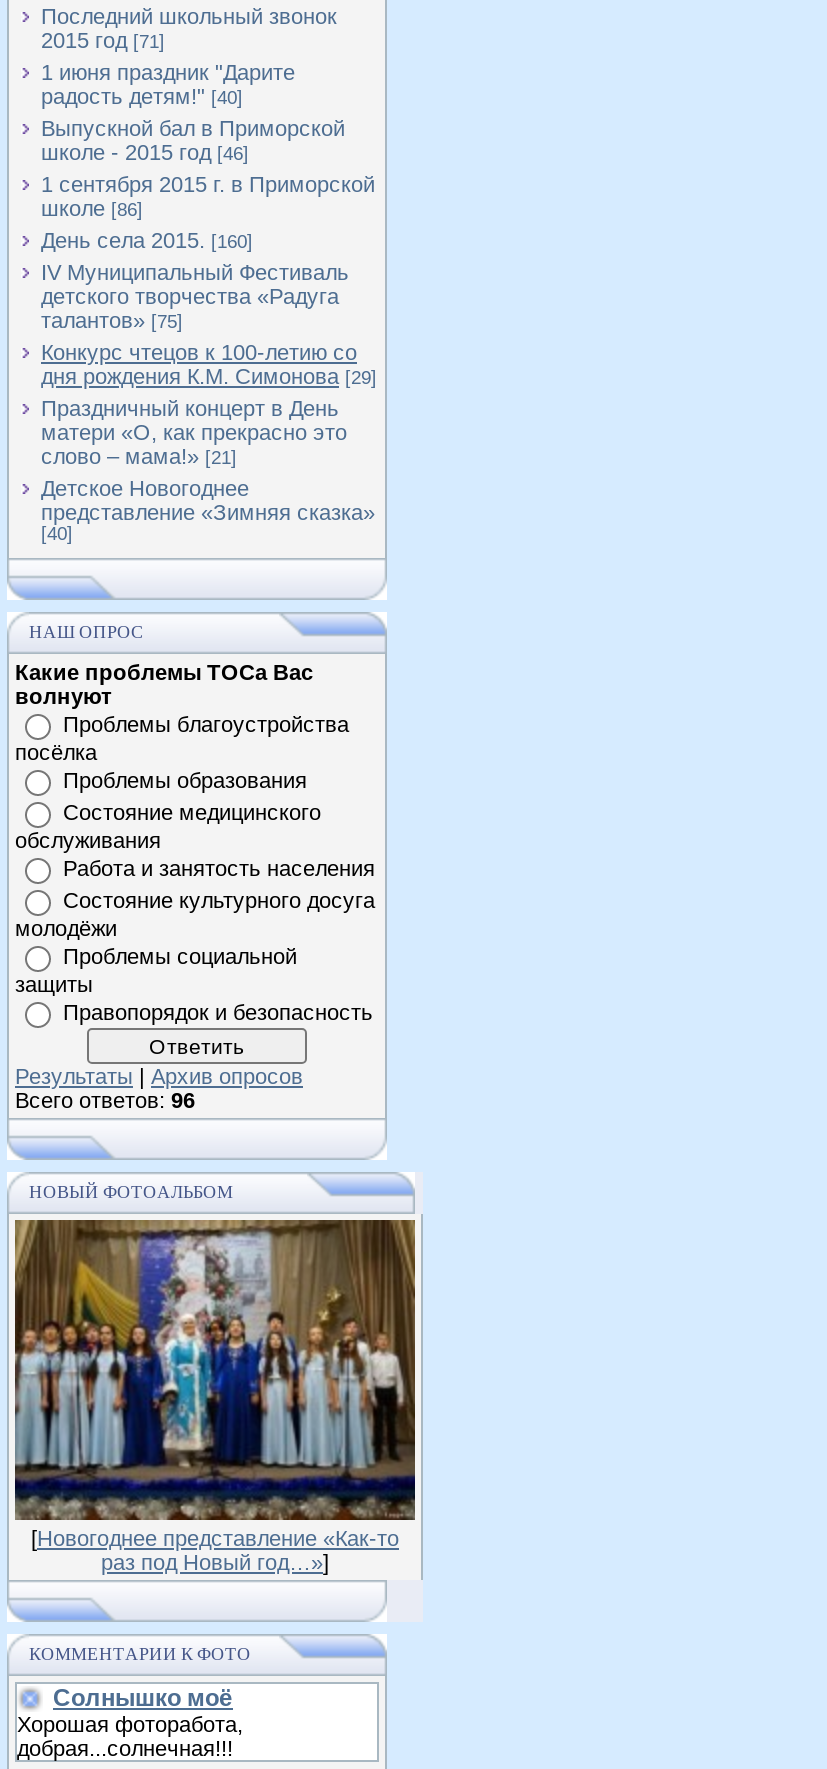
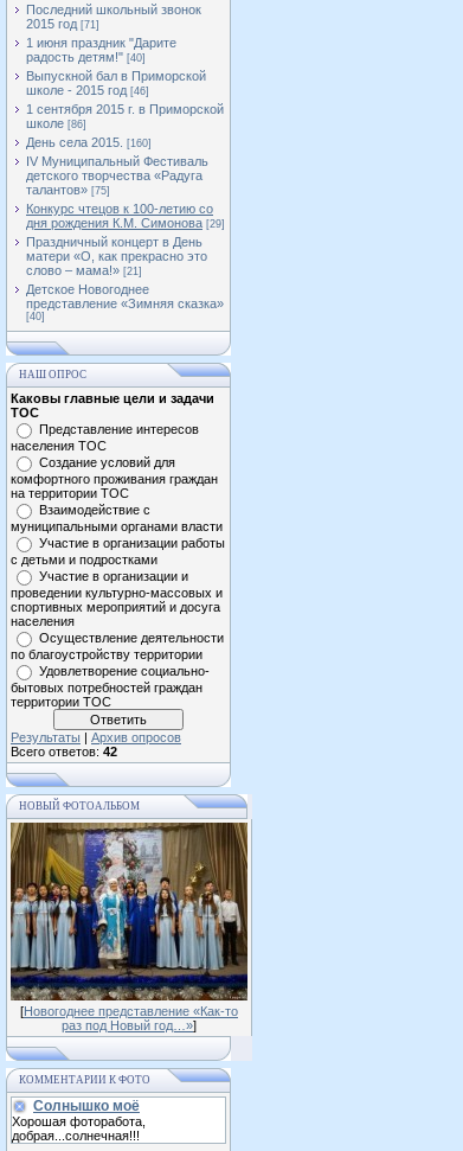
- Какие проблемы ТОСа Вас
- волнуют
- Проблемы благоустройства
- посёлка
- Проблемы образования
- Состояние медицинского
- обслуживания
- Работа и занятость населения
- Состояние культурного досуга
- молодёжи
- Проблемы социальной
- защиты
- Правопорядок и безопасность
+ Каковы главные цели и задачи
+ ТОС
+ Представление интересов
+ населения ТОС
+ Создание условий для
+ комфортного проживания граждан
+ на территории ТОС
+ Взаимодействие с
+ муниципальными органами власти
+ Участие в организации работы
+ с детьми и подростками
+ Участие в организации и
+ проведении культурно-массовых и
+ спортивных мероприятий и досуга
+ населения
+ Осуществление деятельности
+ по благоустройству территории
+ Удовлетворение социально-
+ бытовых потребностей граждан
+ территории ТОС

- Всего ответов:96
+ Всего ответов:42
